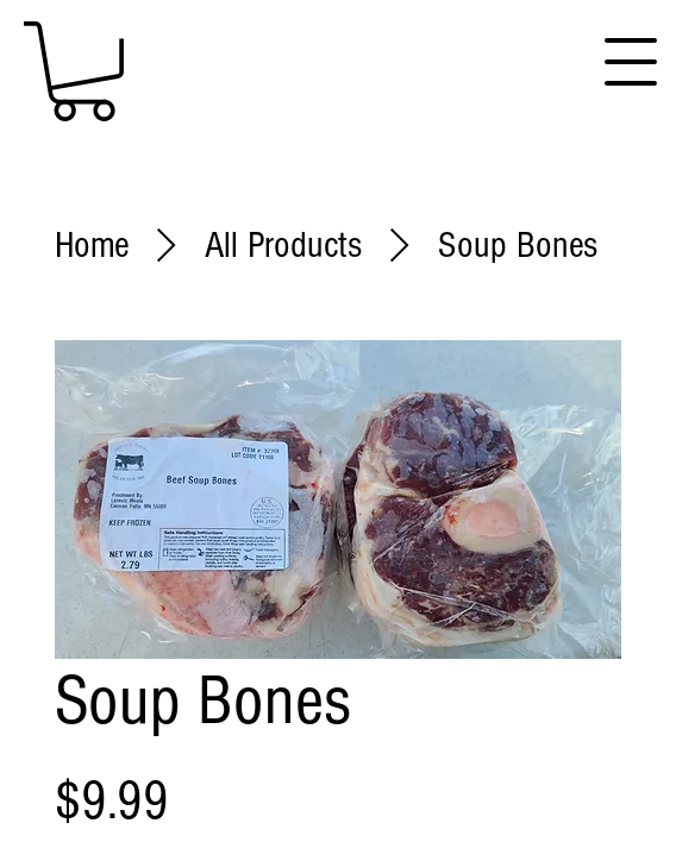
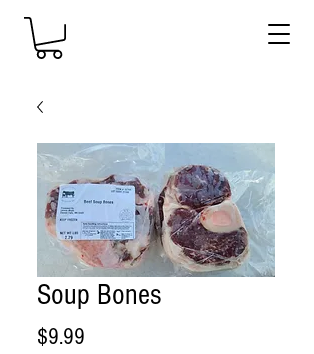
- Home
- All Products
- Soup Bones
